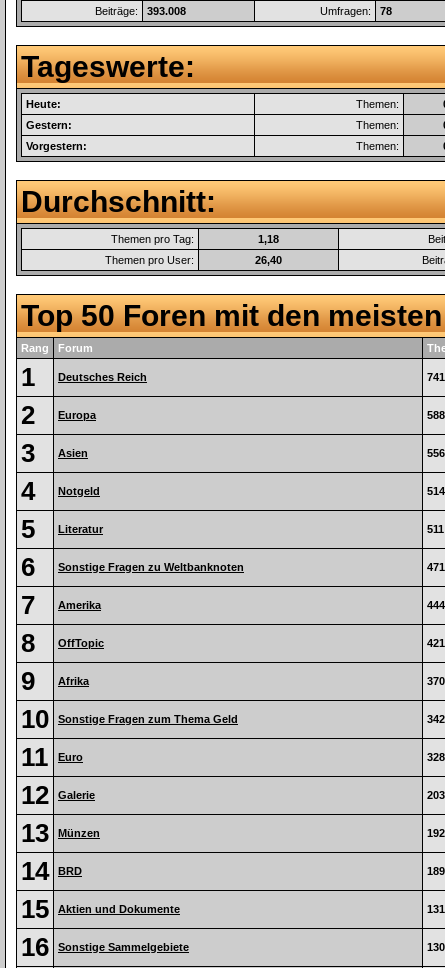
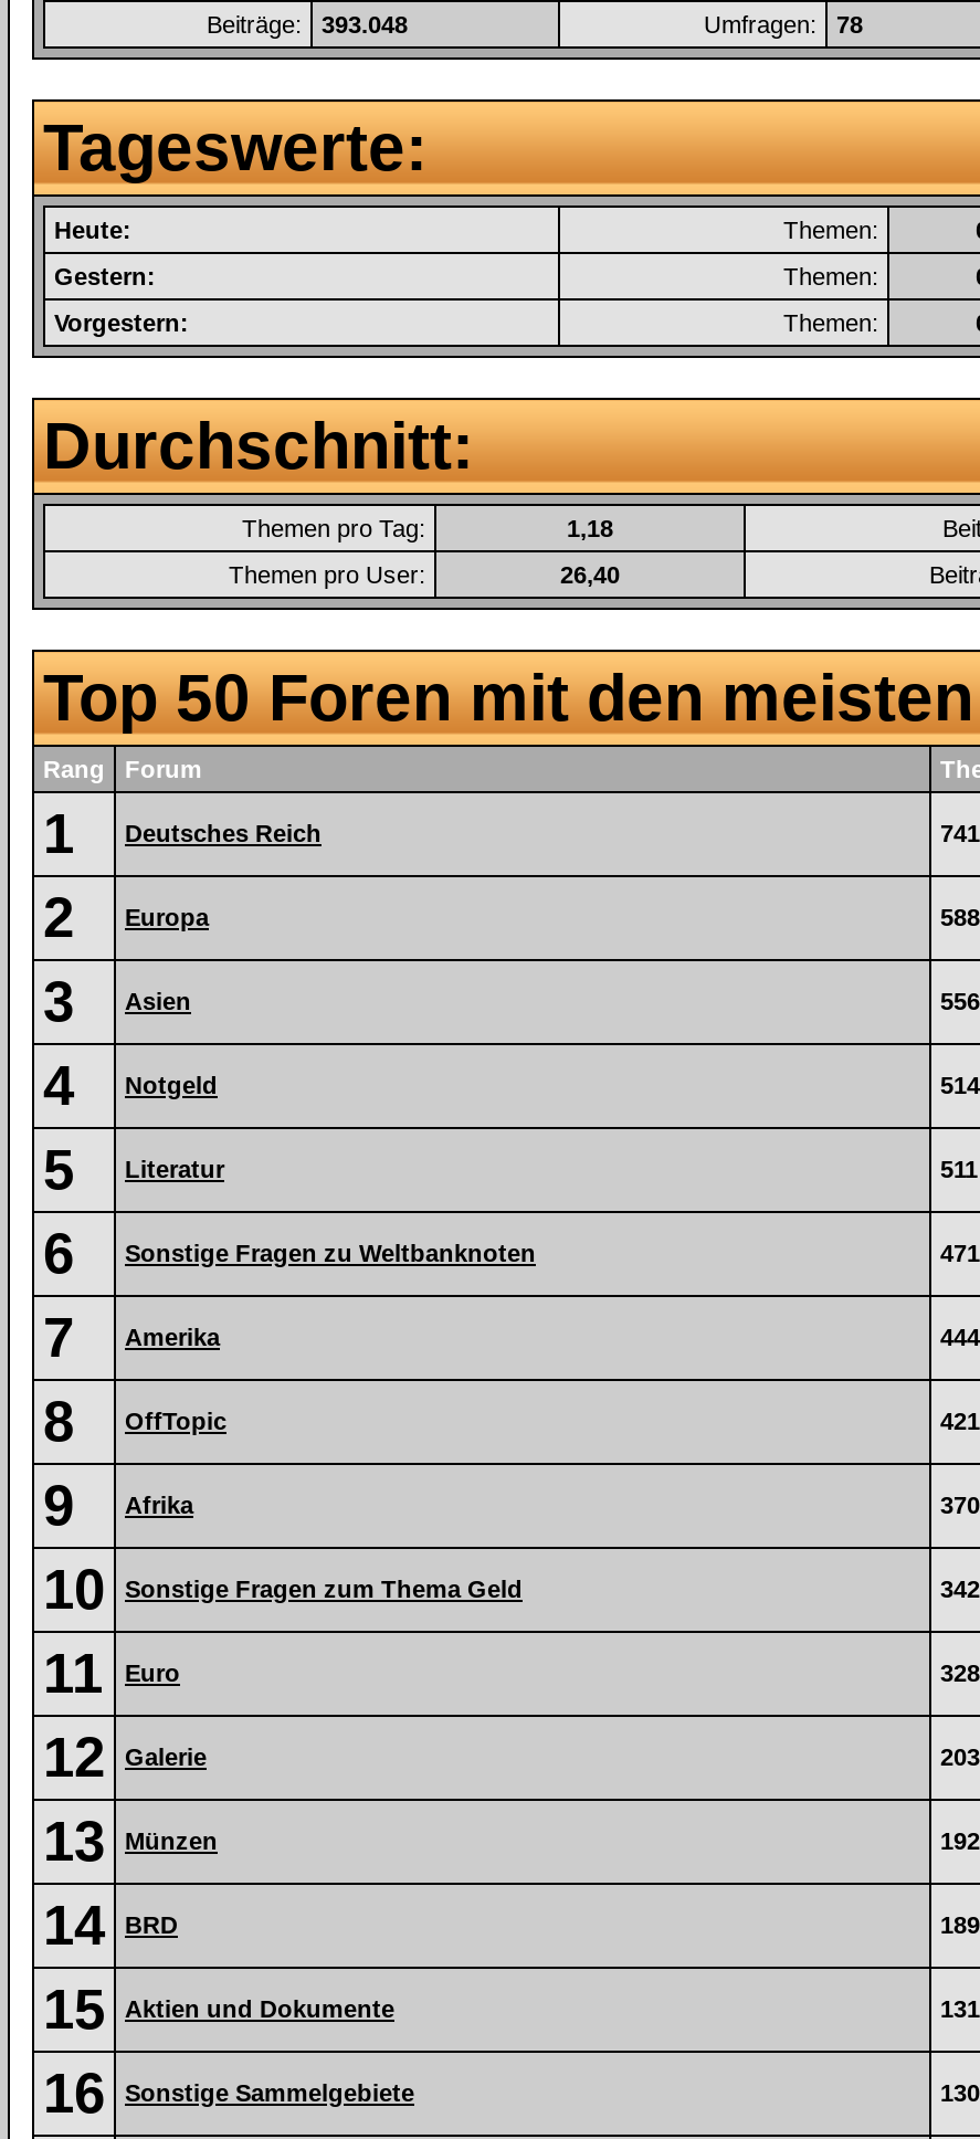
- Beiträge: 393.008
+ Beiträge: 393.048
